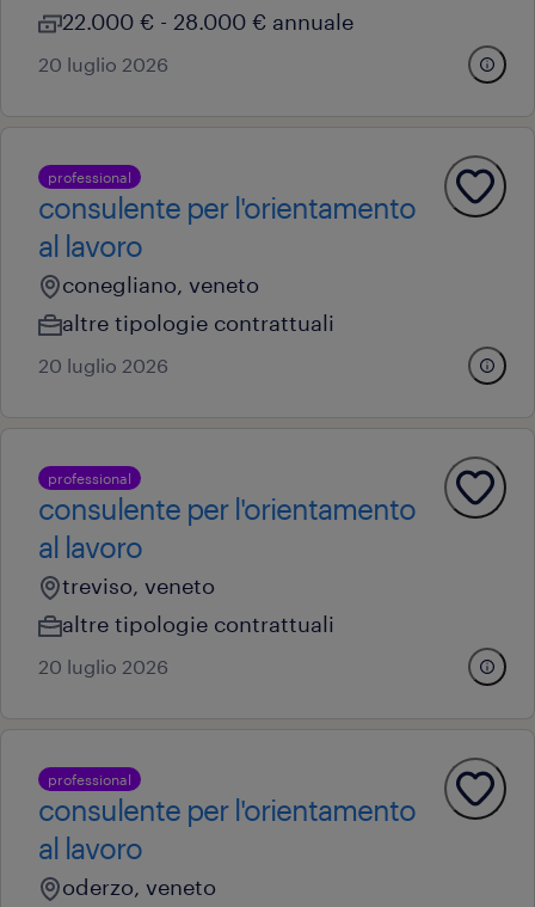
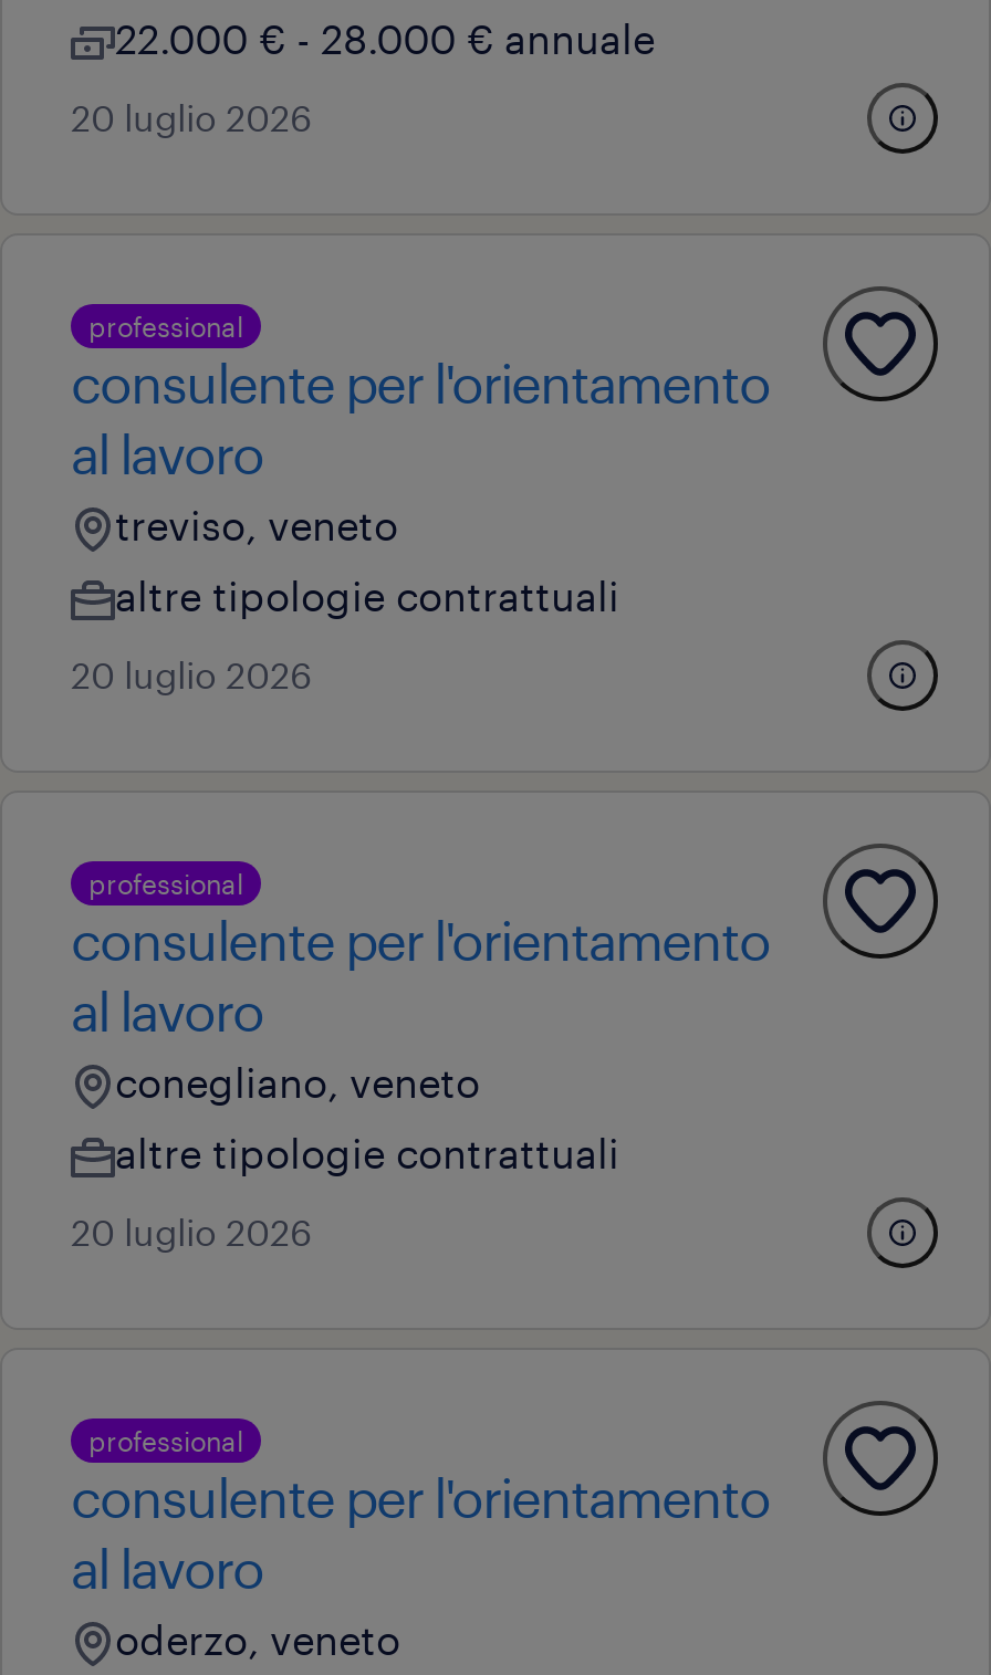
moved down: conegliano, veneto

moved up: treviso, veneto
